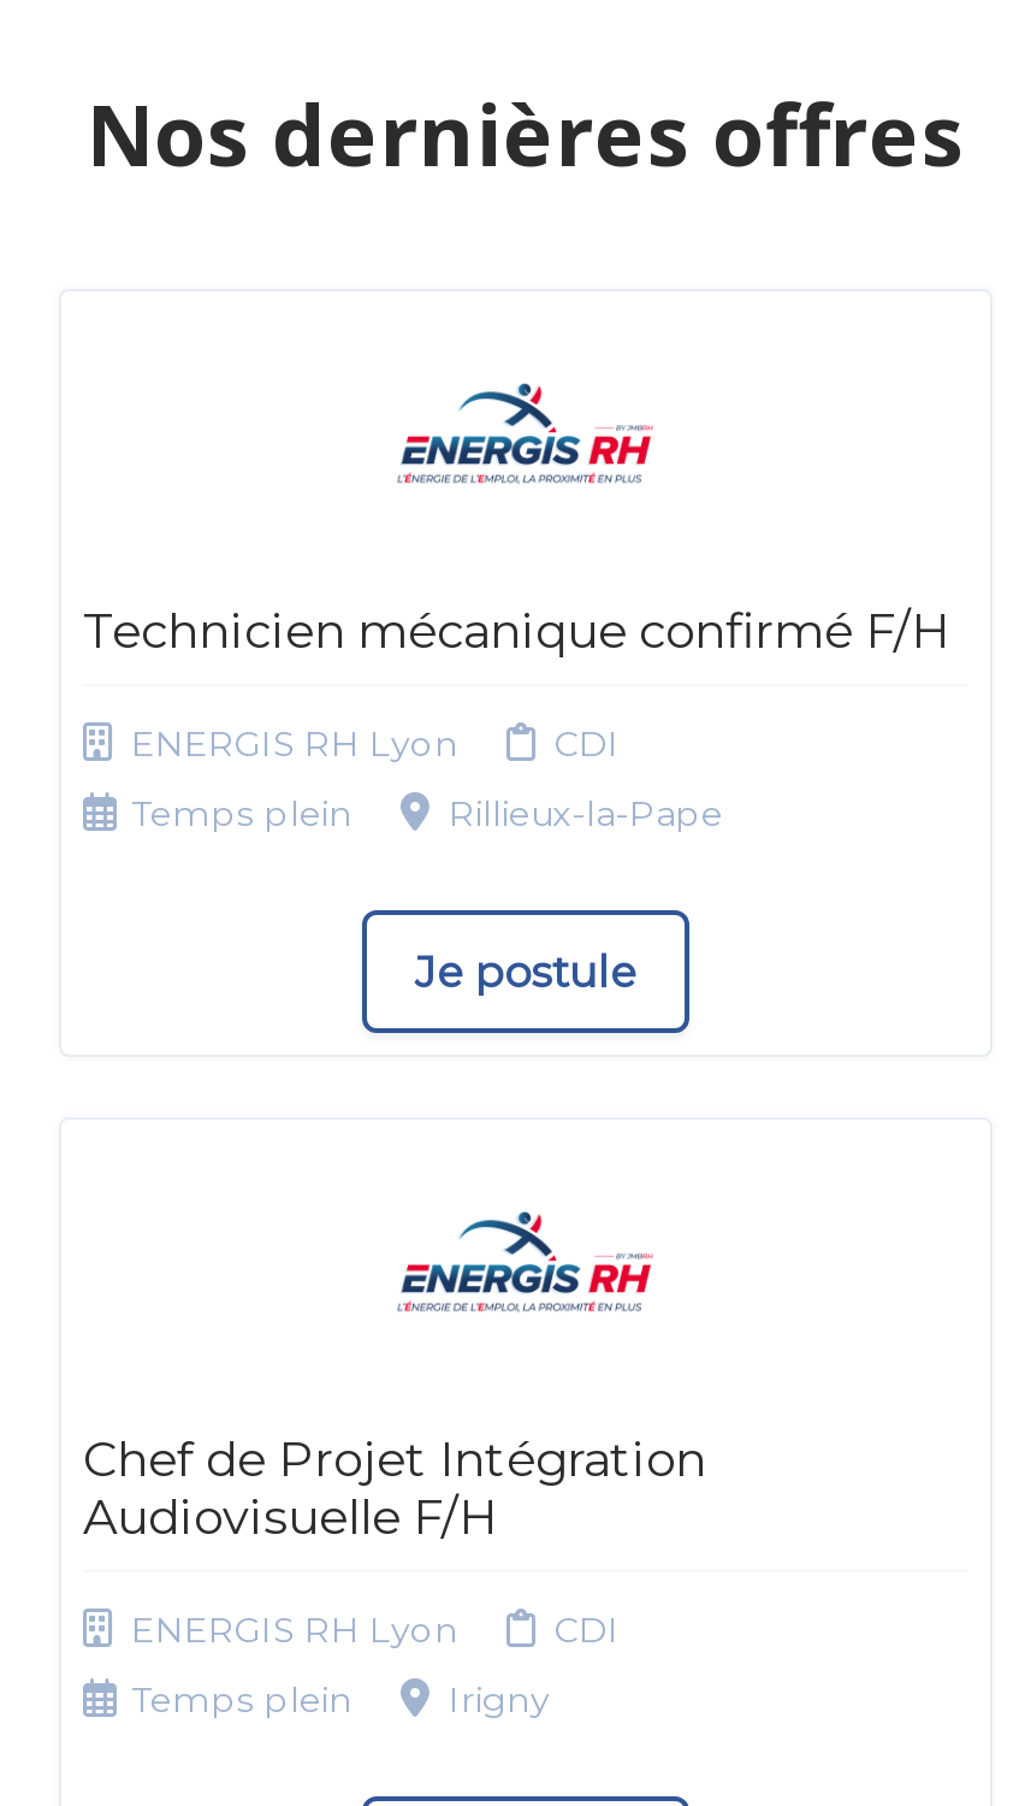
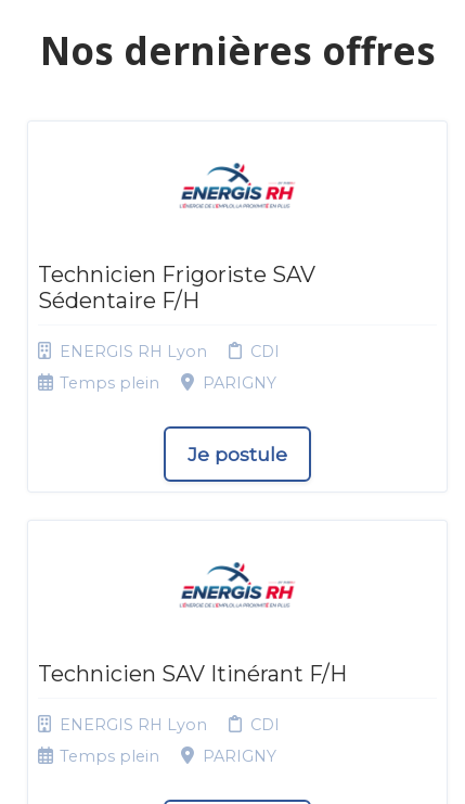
- Technicien mécanique confirmé F/H
+ Technicien Frigoriste SAV
+ Sédentaire F/H

moved down: ENERGIS RH Lyon | CDI | Temps plein | Je postule

- Rillieux-la-Pape
+ PARIGNY

moved down: [image]

- Chef de Projet Intégration
- Audiovisuelle F/H
+ Technicien SAV Itinérant F/H

- Irigny
+ PARIGNY
